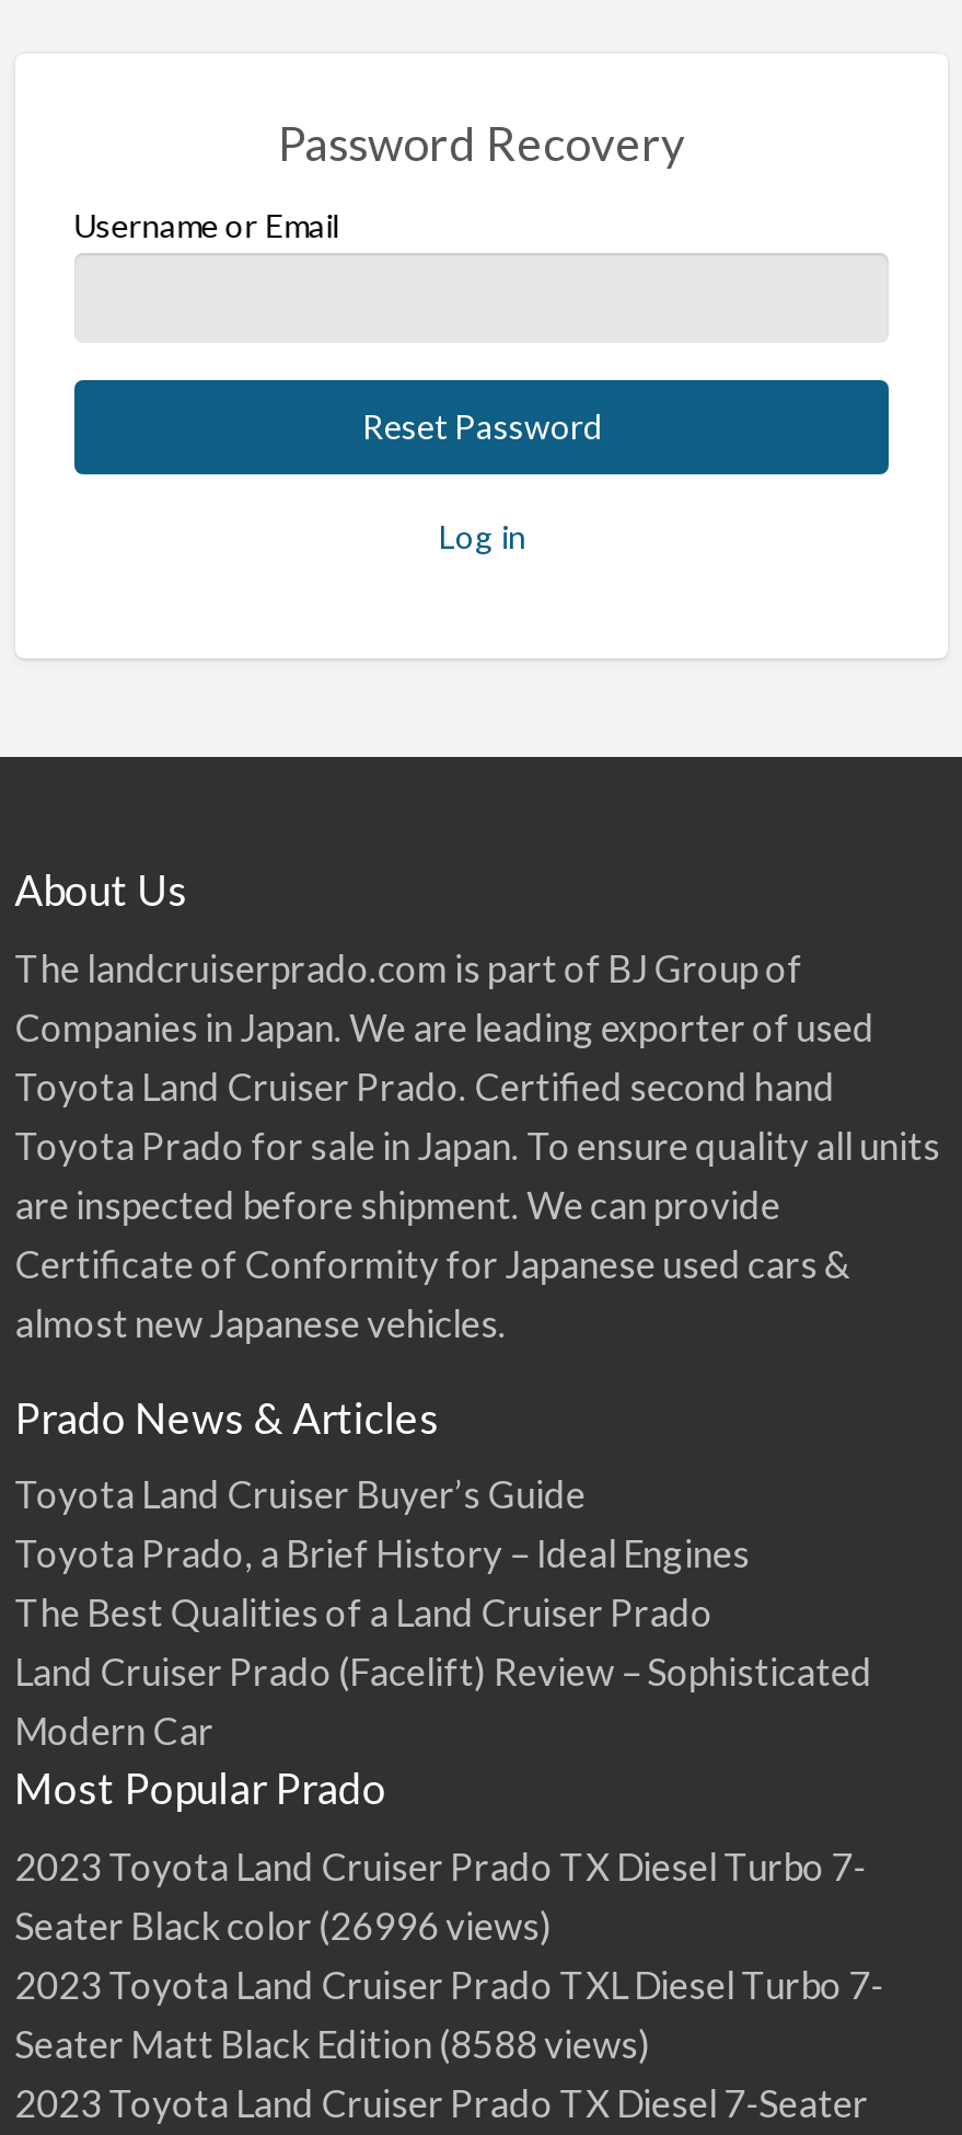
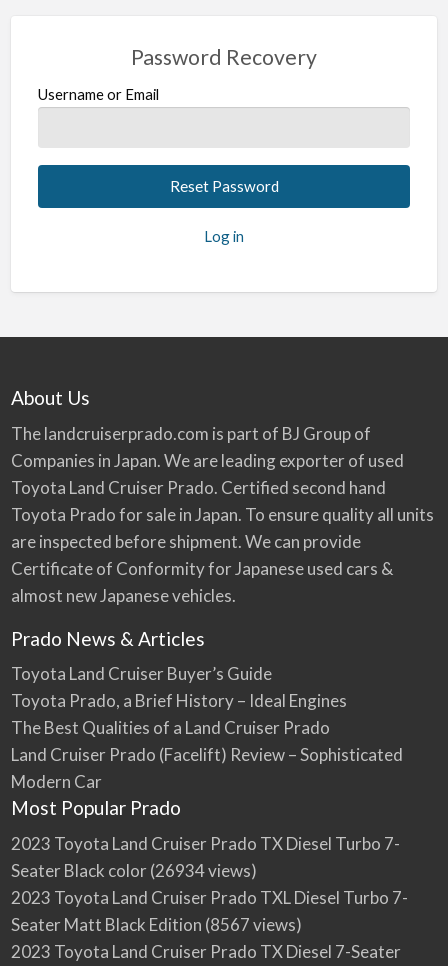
- Seater Black color (26996 views)
+ Seater Black color (26934 views)

- Seater Matt Black Edition (8588 views)
+ Seater Matt Black Edition (8567 views)
